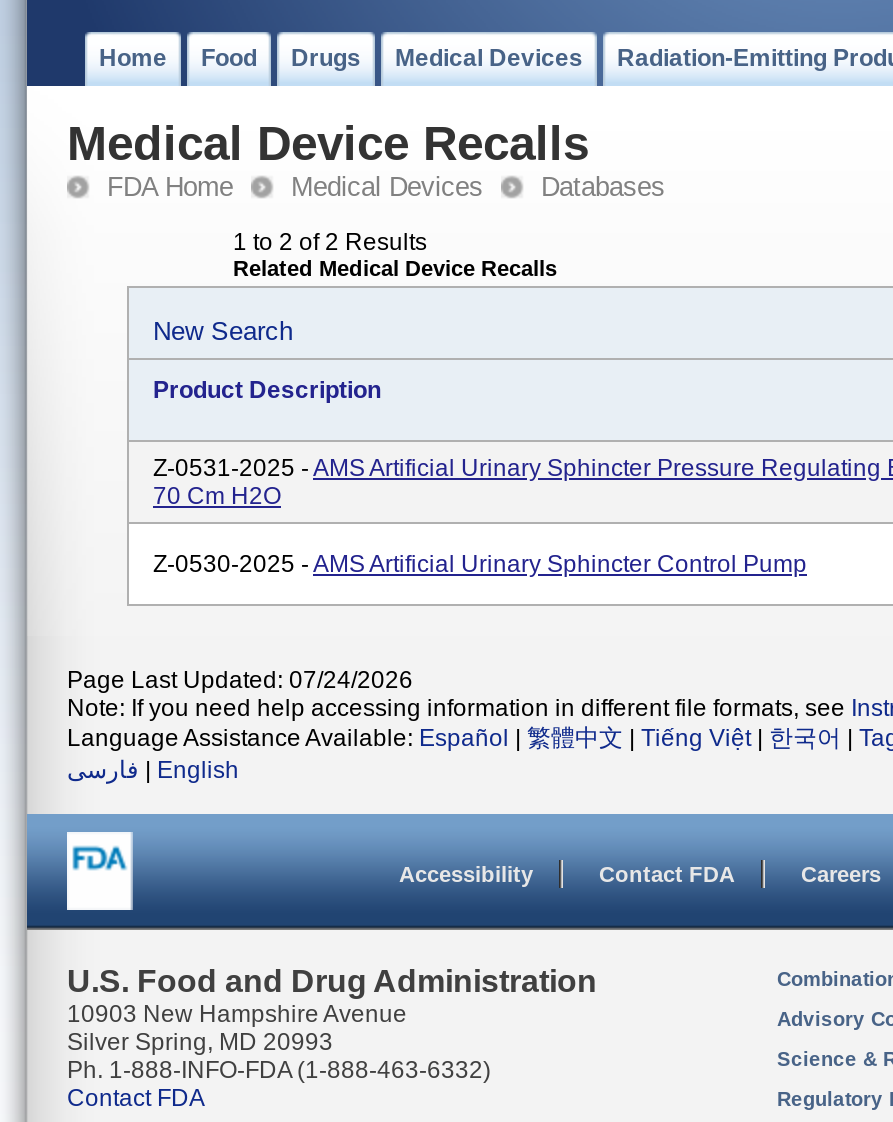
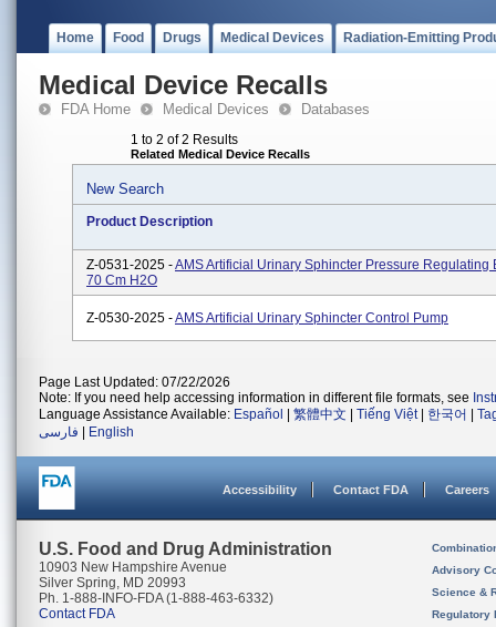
- Page Last Updated: 07/24/2026
+ Page Last Updated: 07/22/2026
